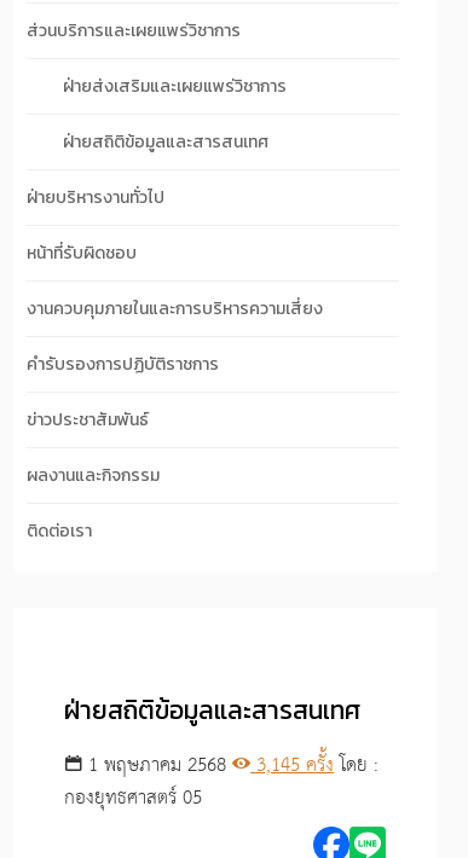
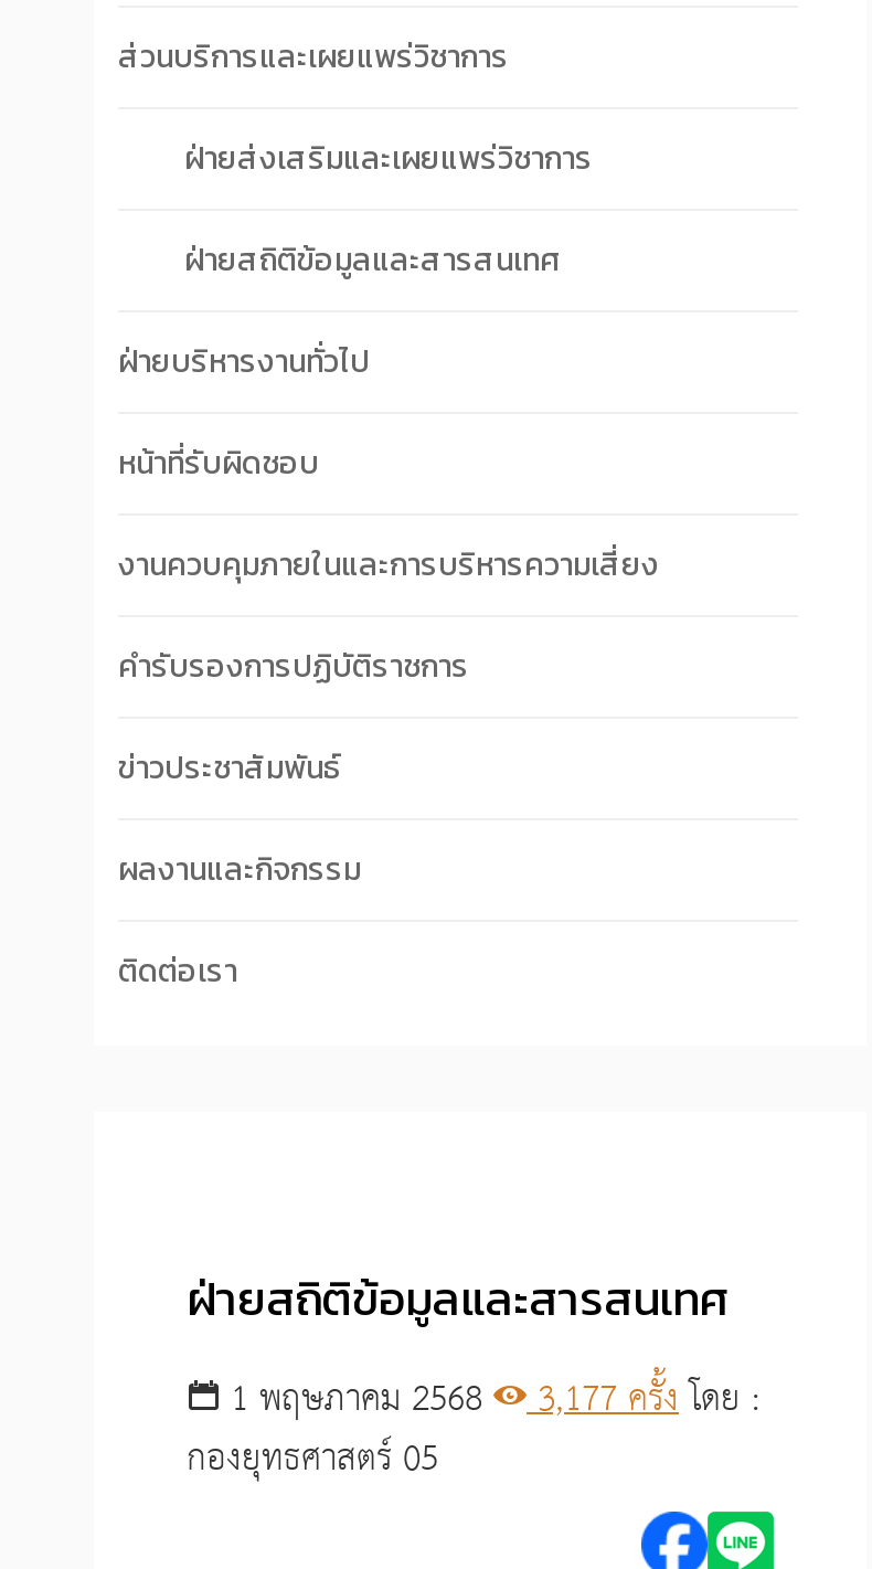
- 1 พฤษภาคม 2568 3,145 ครั้งโดย :
+ 1 พฤษภาคม 2568 3,177 ครั้งโดย :
